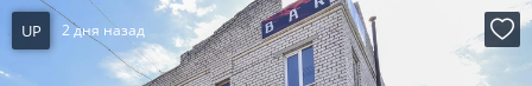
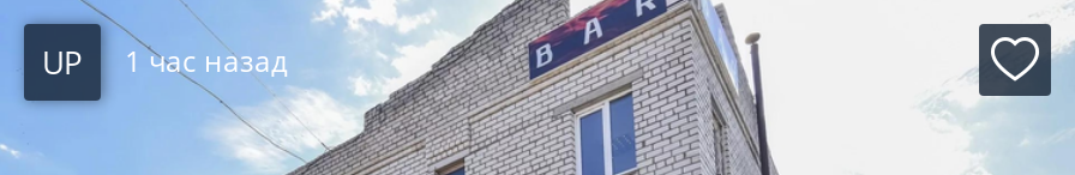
- UP 2 дня назад
+ UP 1 час назад
